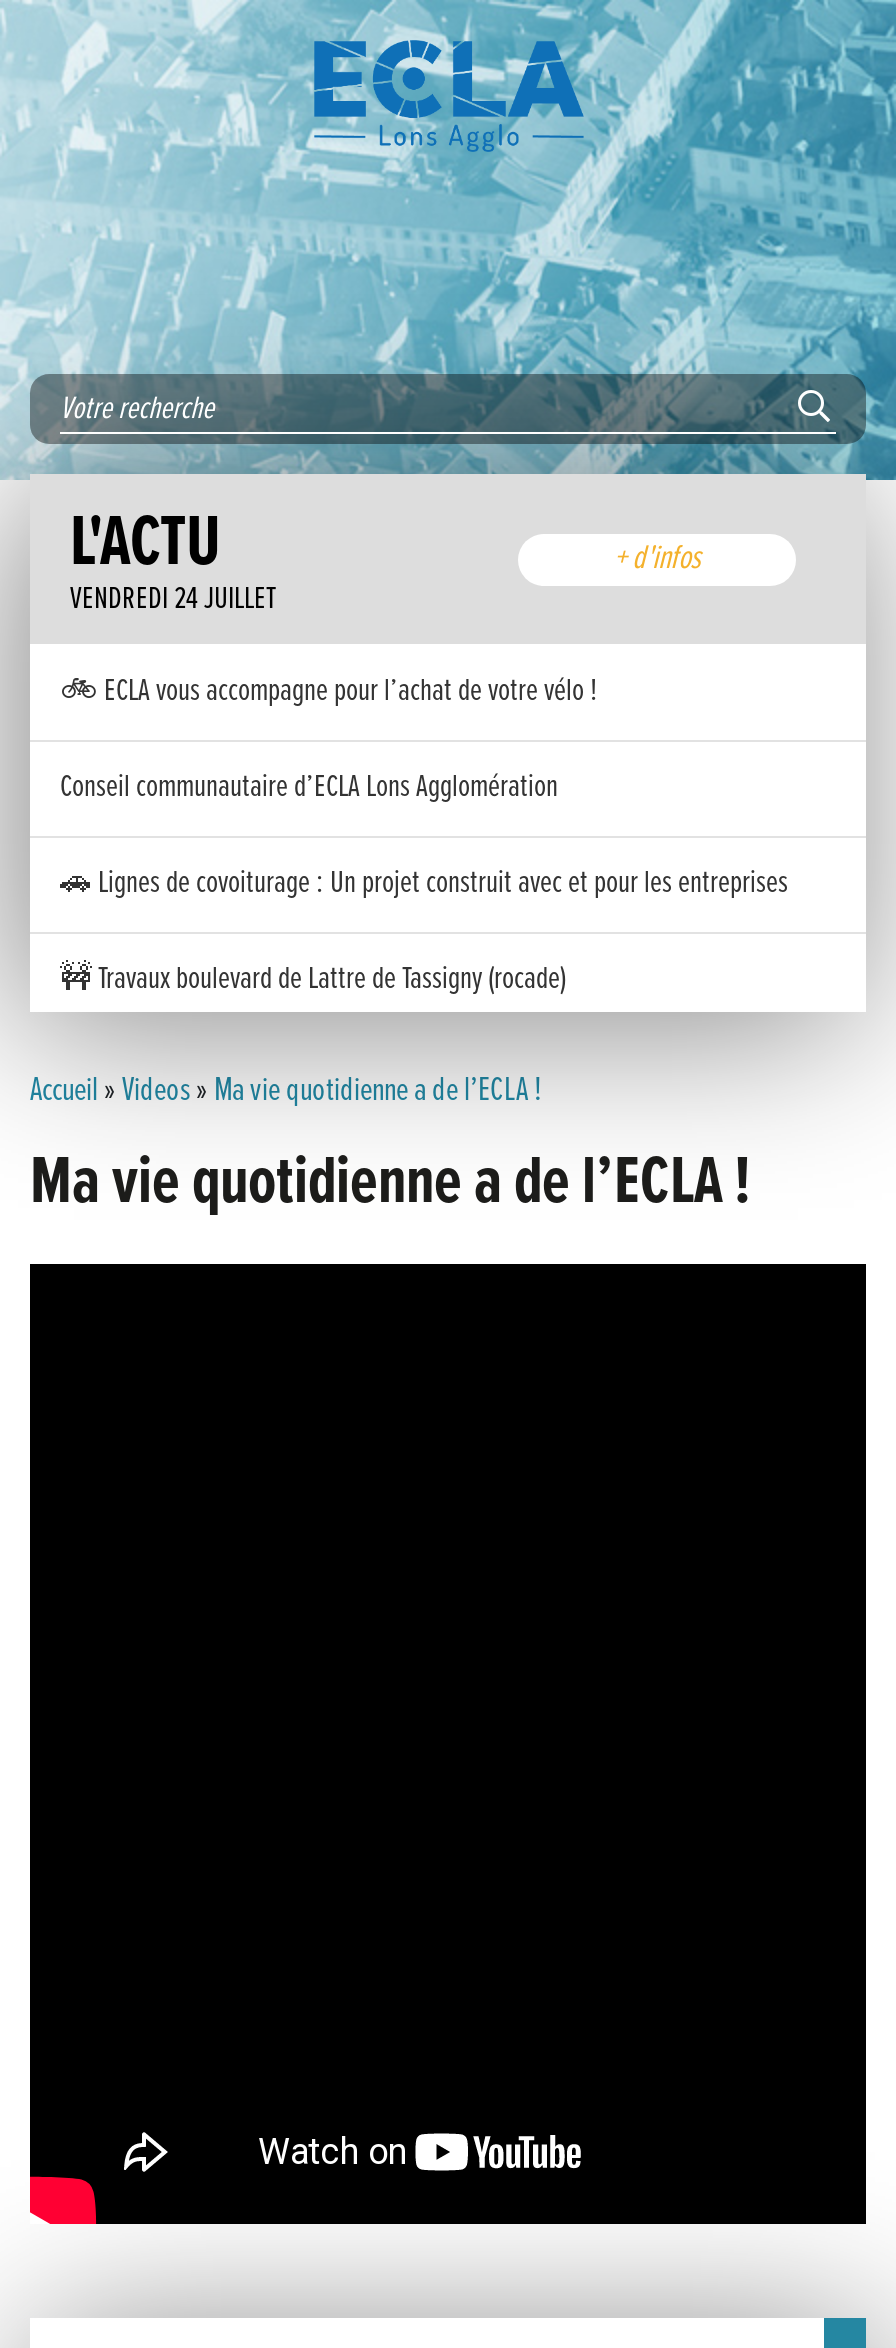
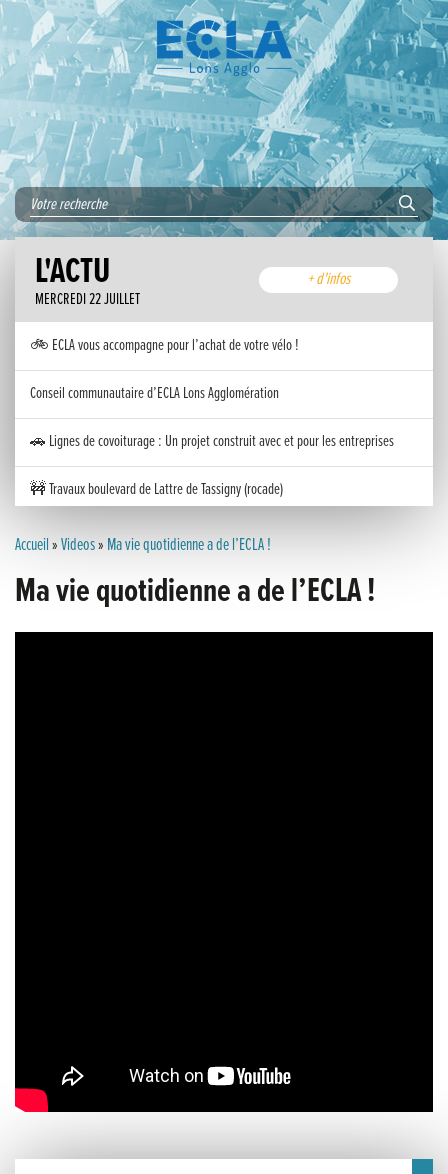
- VENDREDI 24 JUILLET
+ MERCREDI 22 JUILLET
